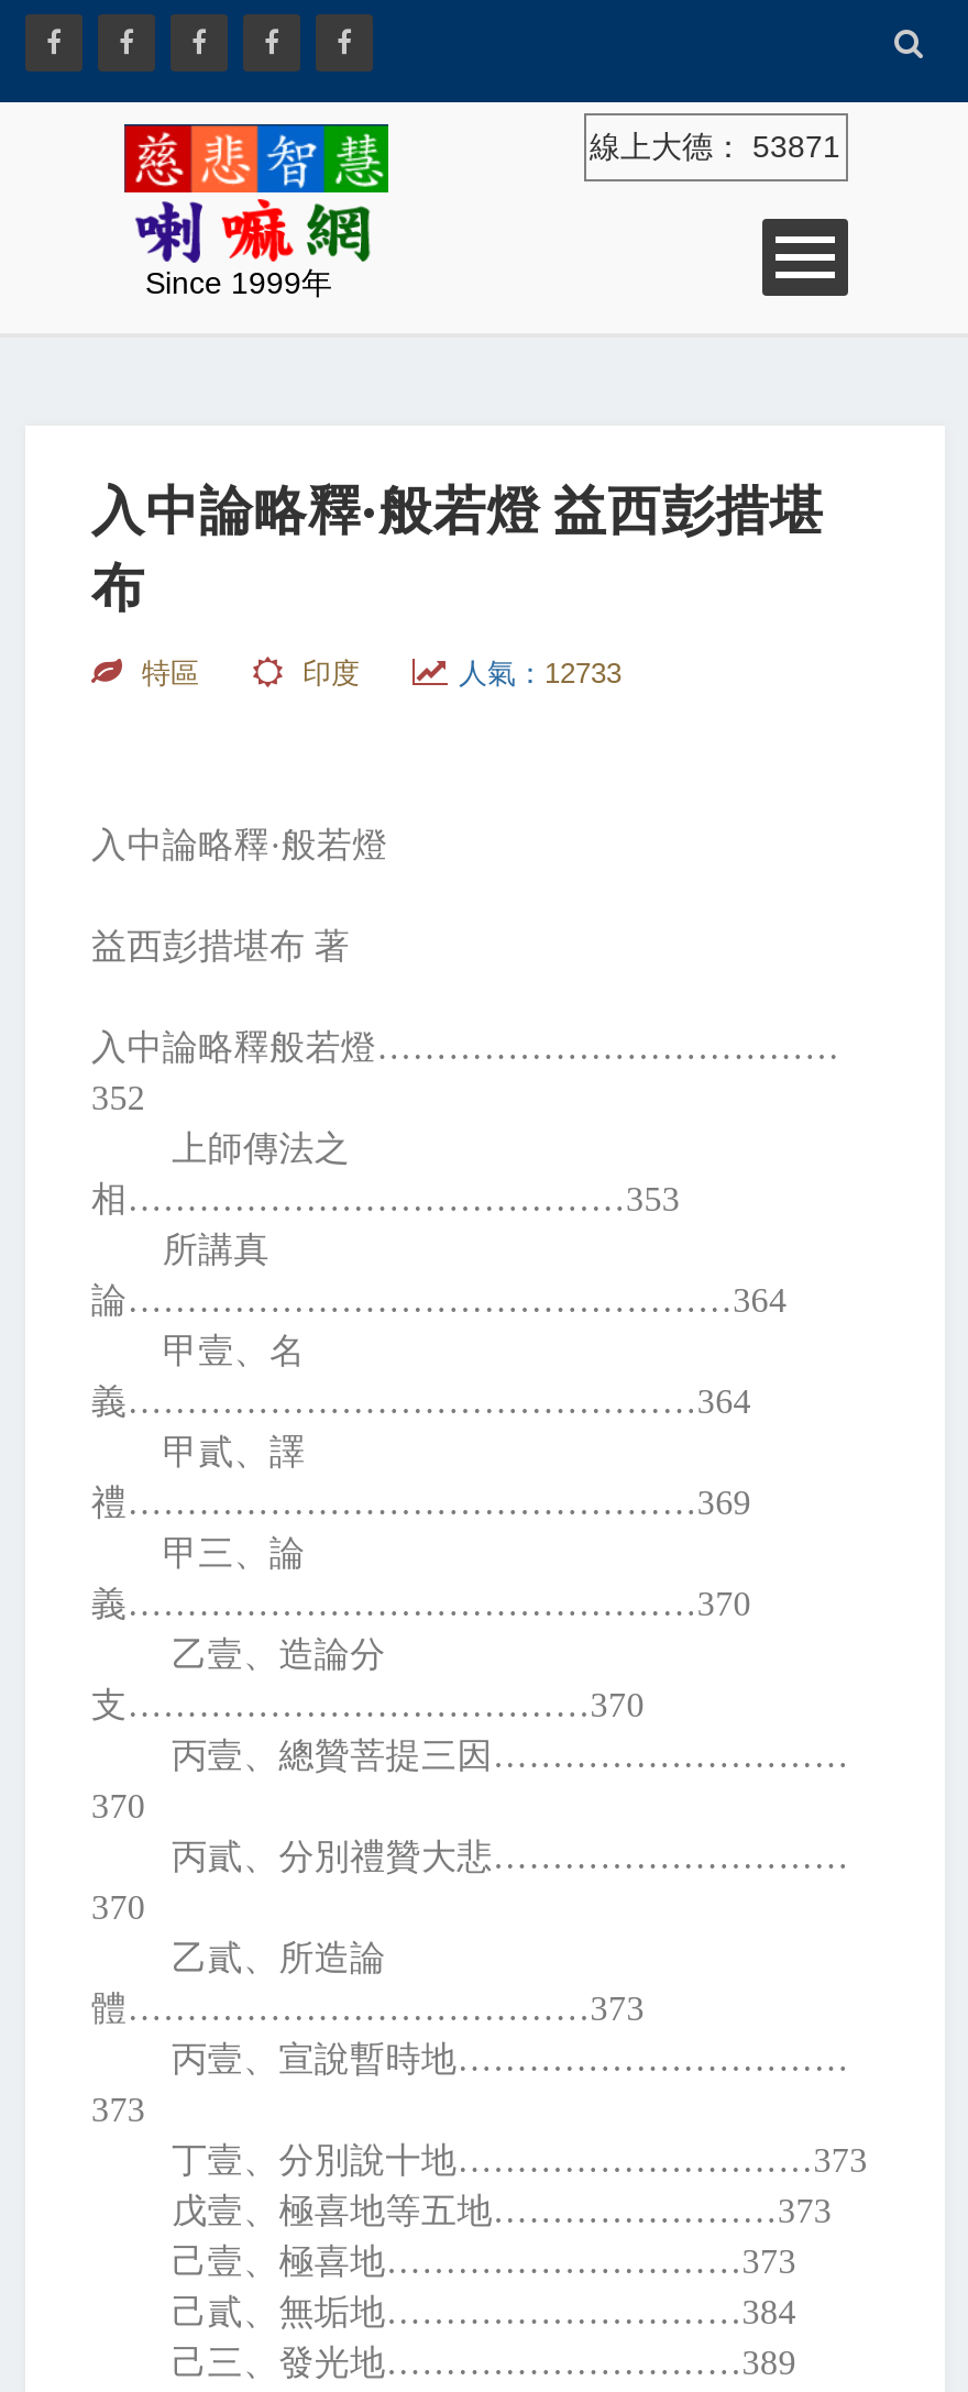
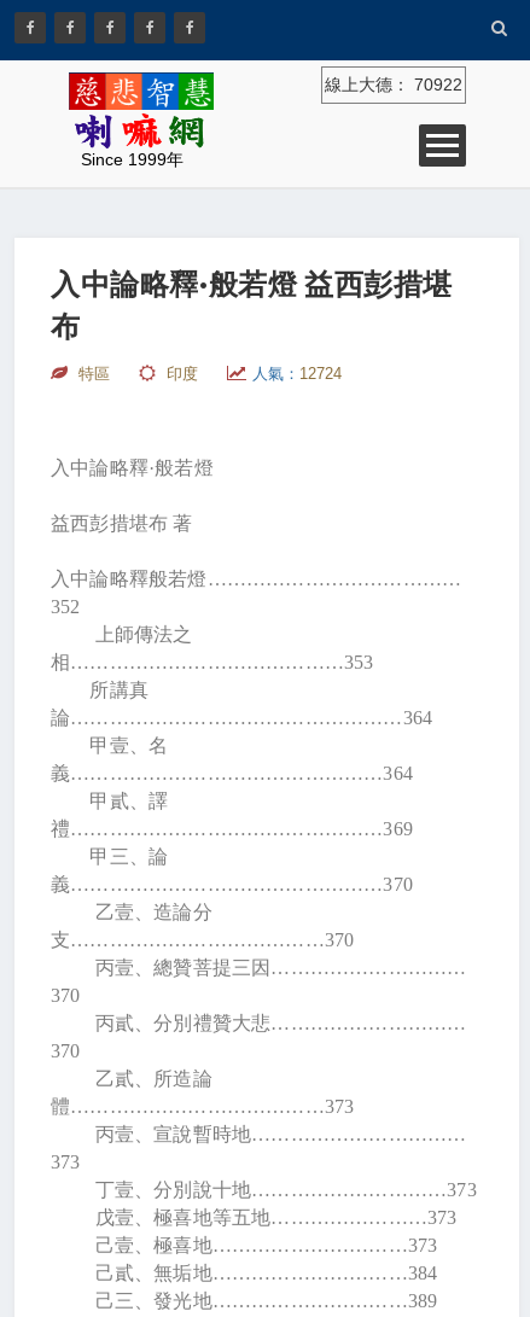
- 線上大德：53871
+ 線上大德：70922

- 人氣：12733
+ 人氣：12724
